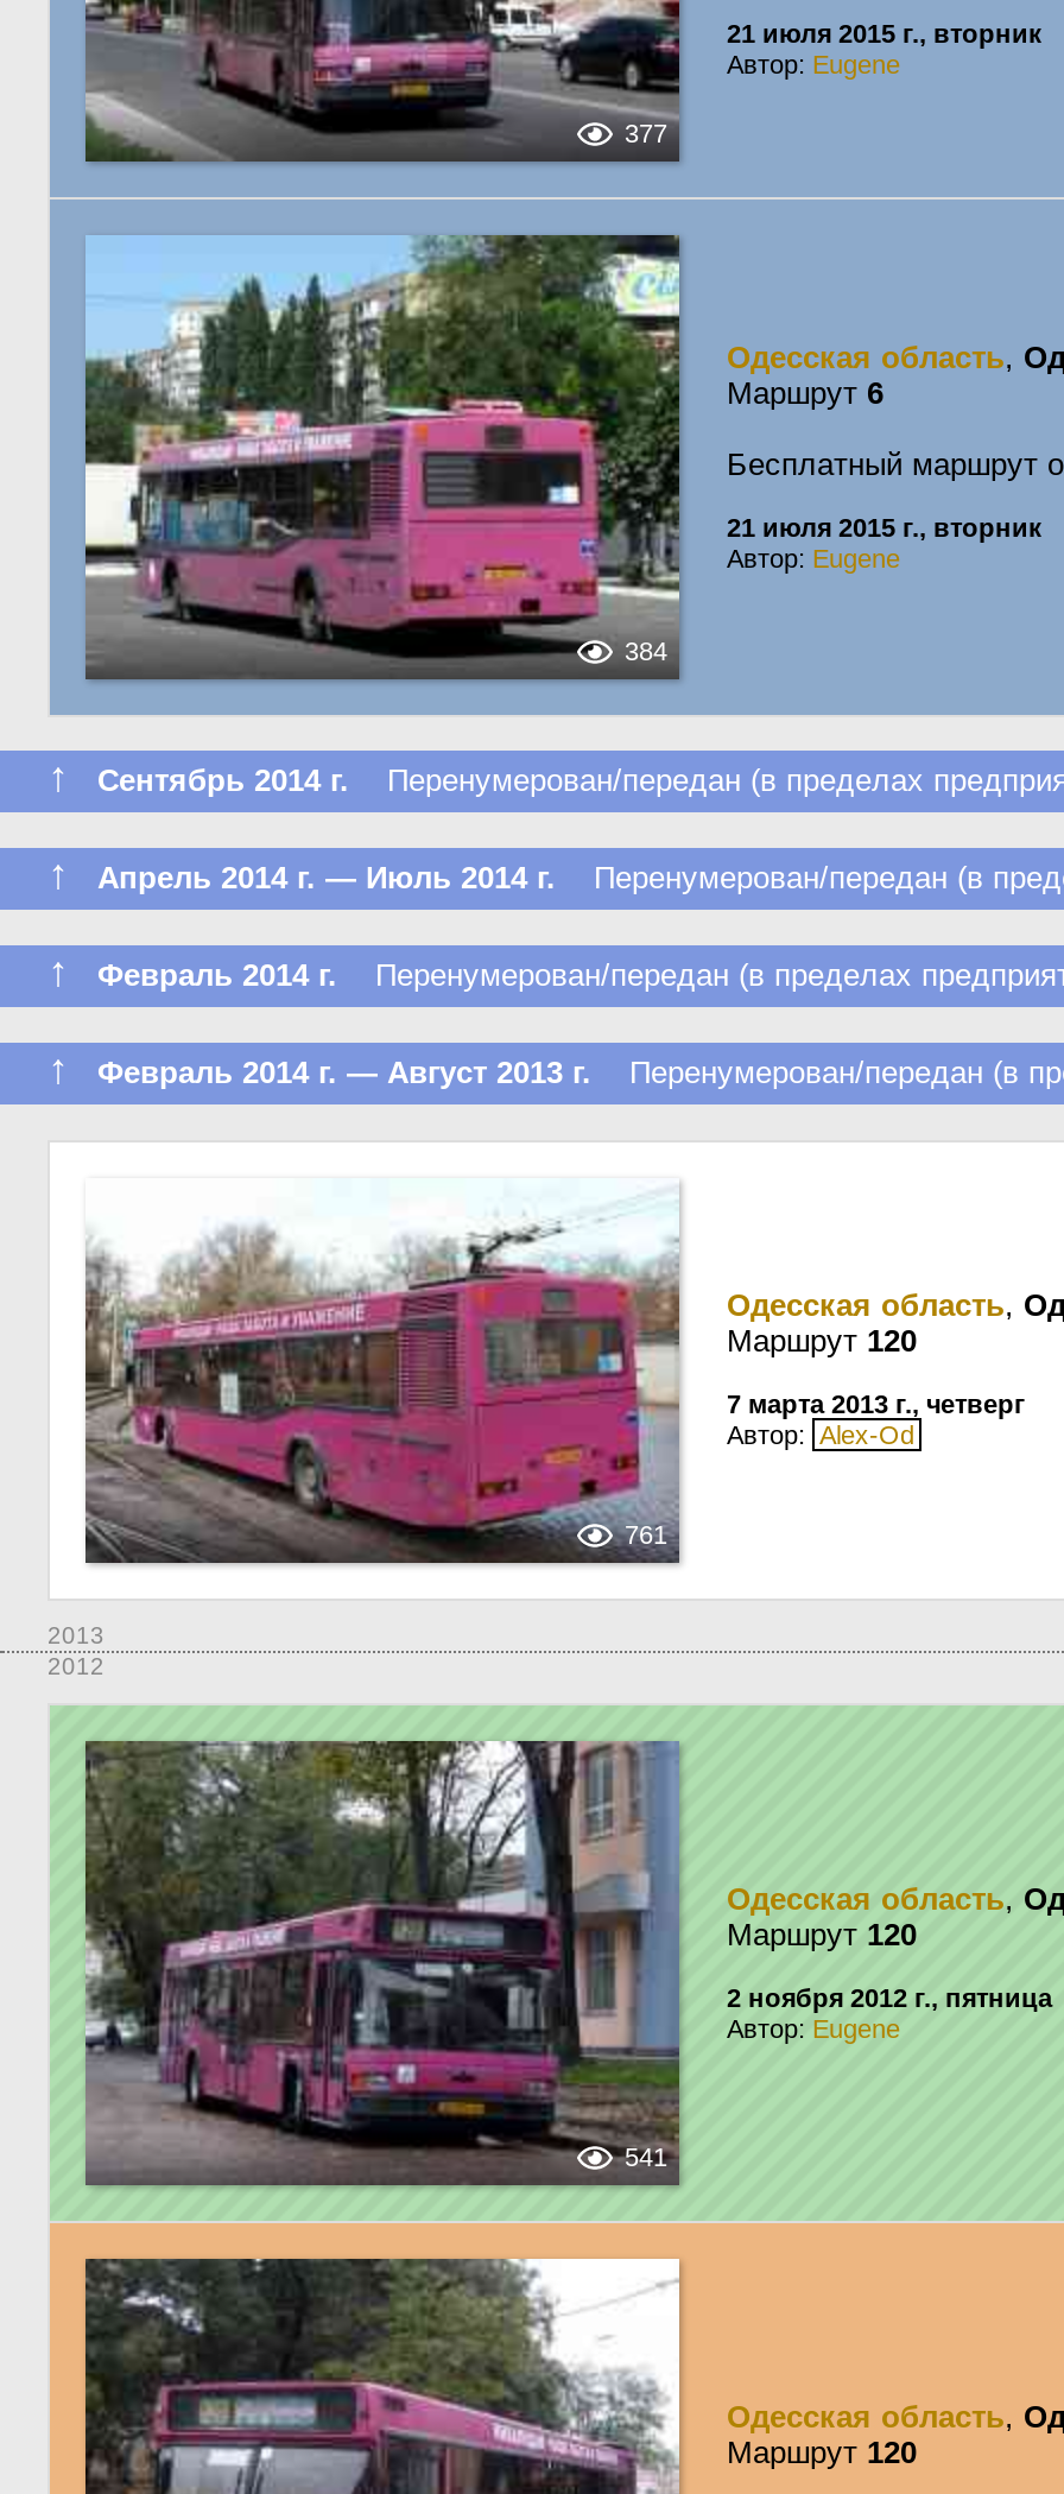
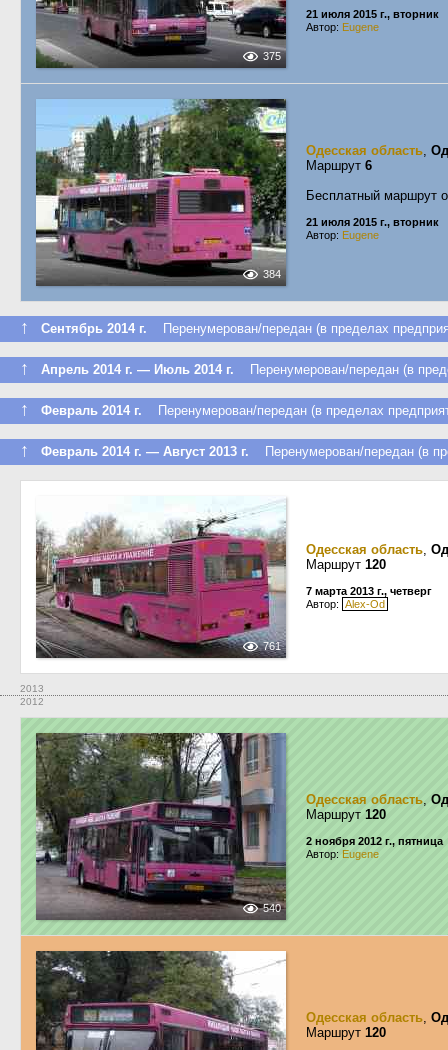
- 377
+ 375

- 541
+ 540
